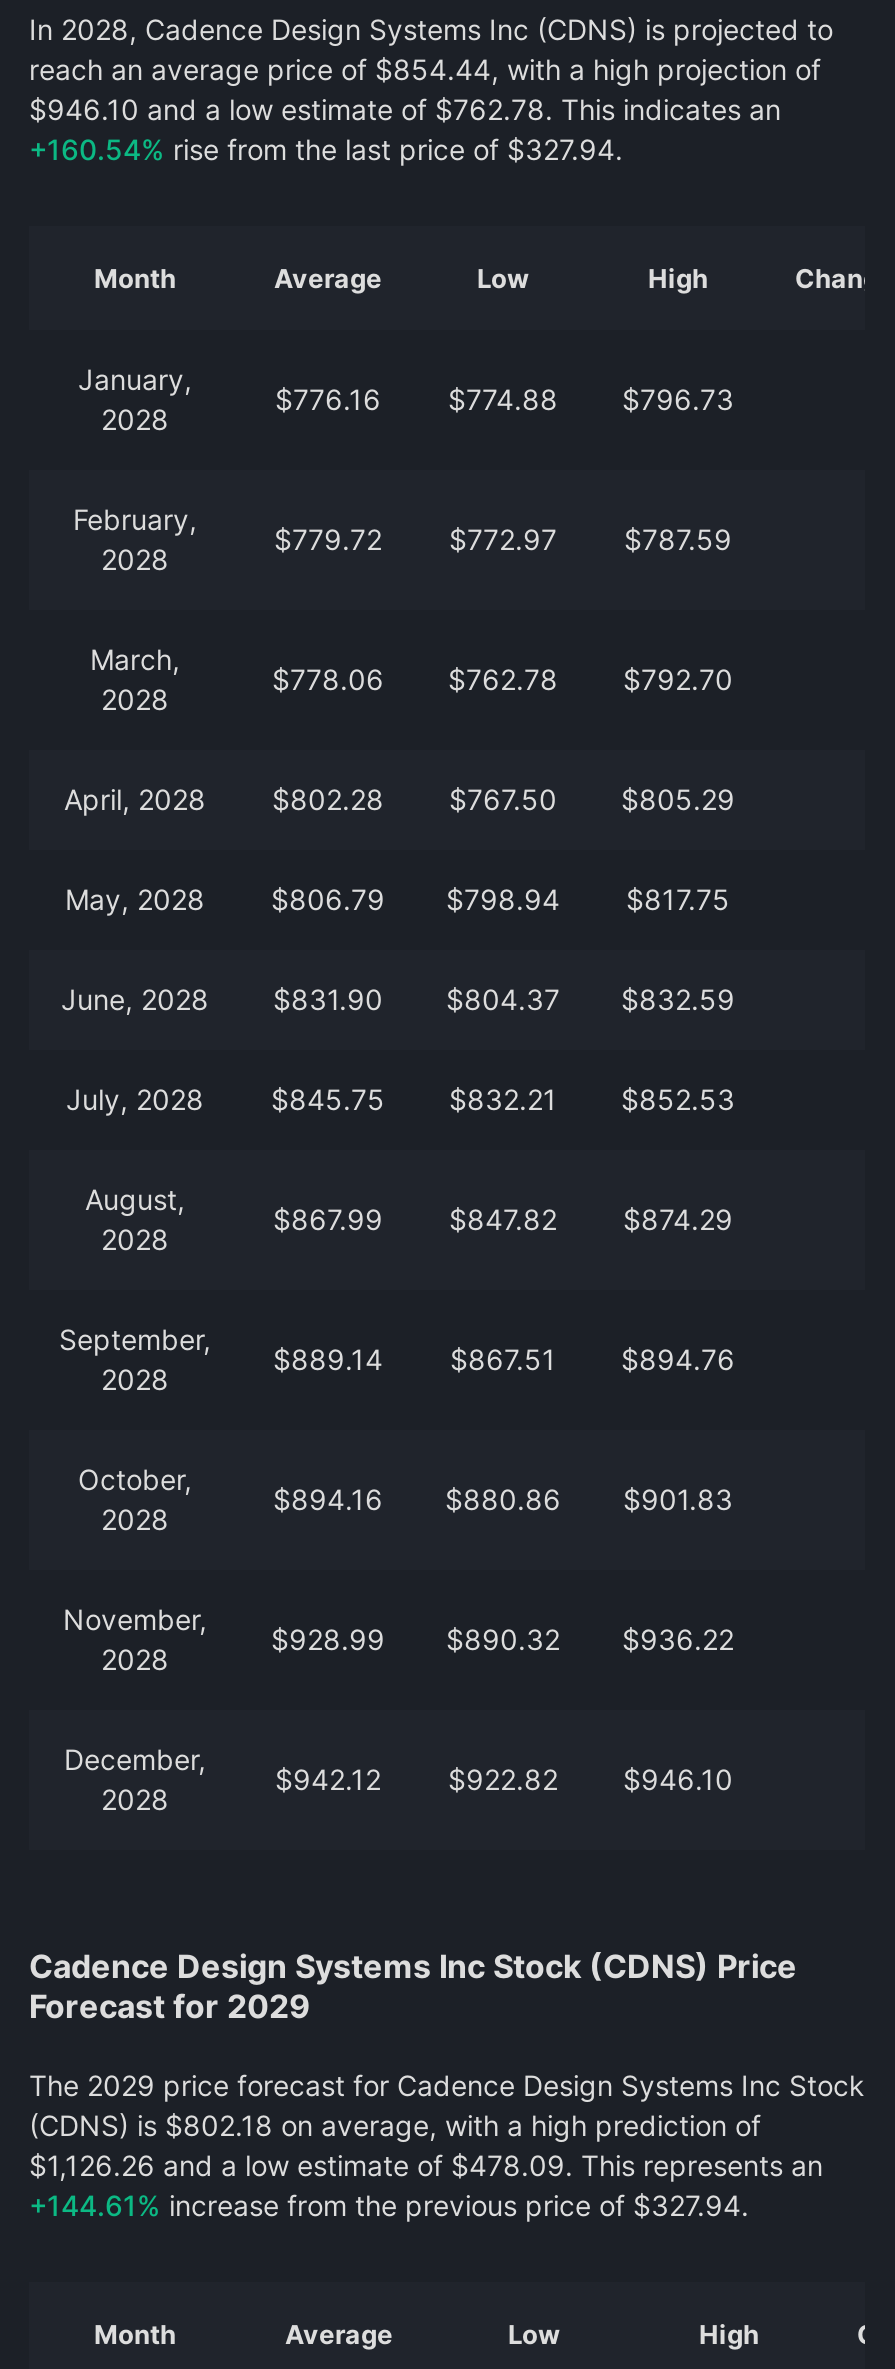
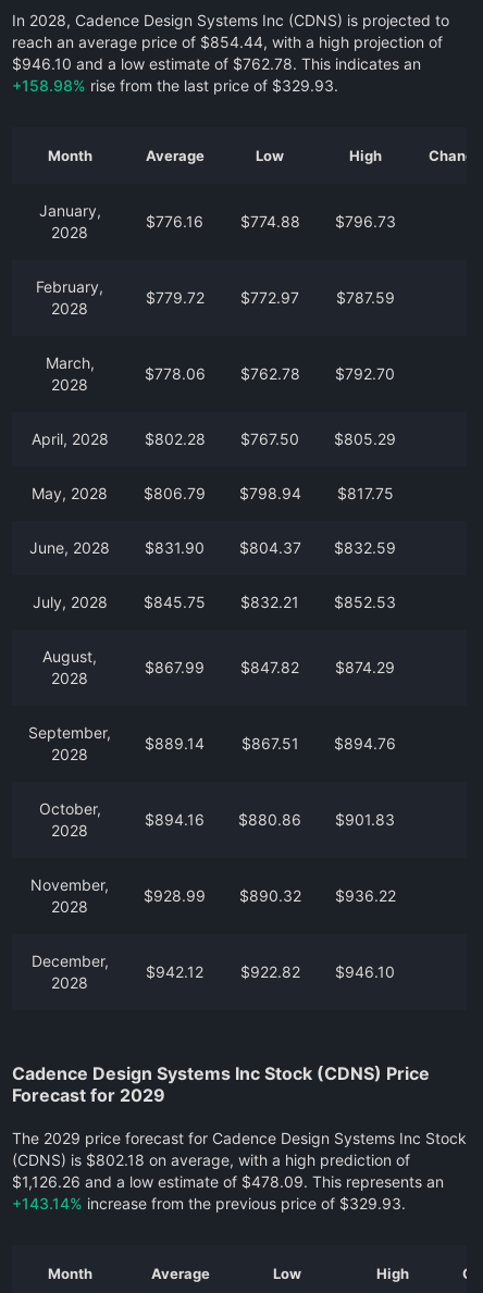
- +160.54% rise from the last price of $327.94.
+ +158.98% rise from the last price of $329.93.

- +144.61% increase from the previous price of $327.94.
+ +143.14% increase from the previous price of $329.93.
